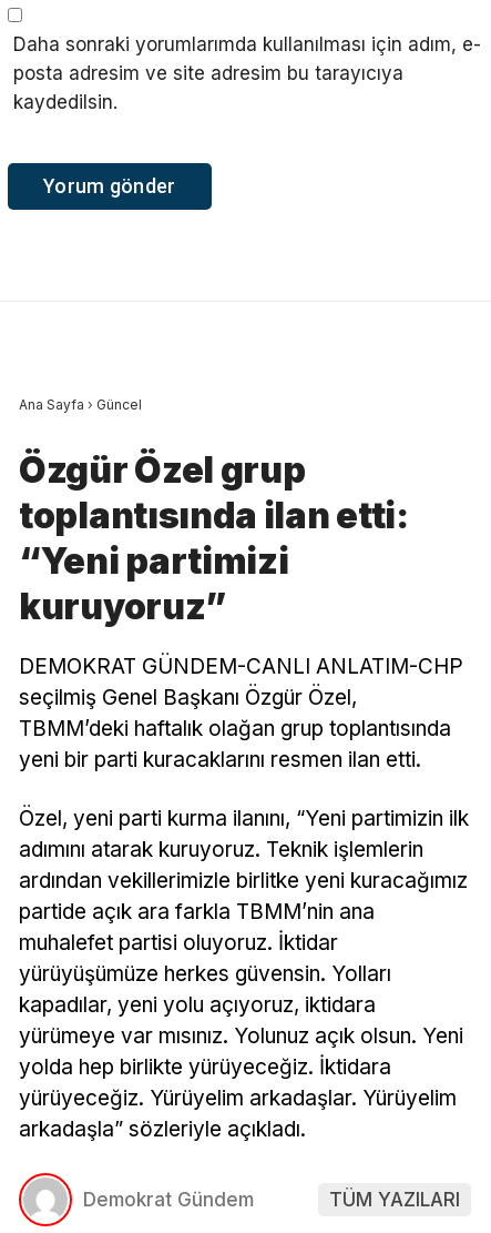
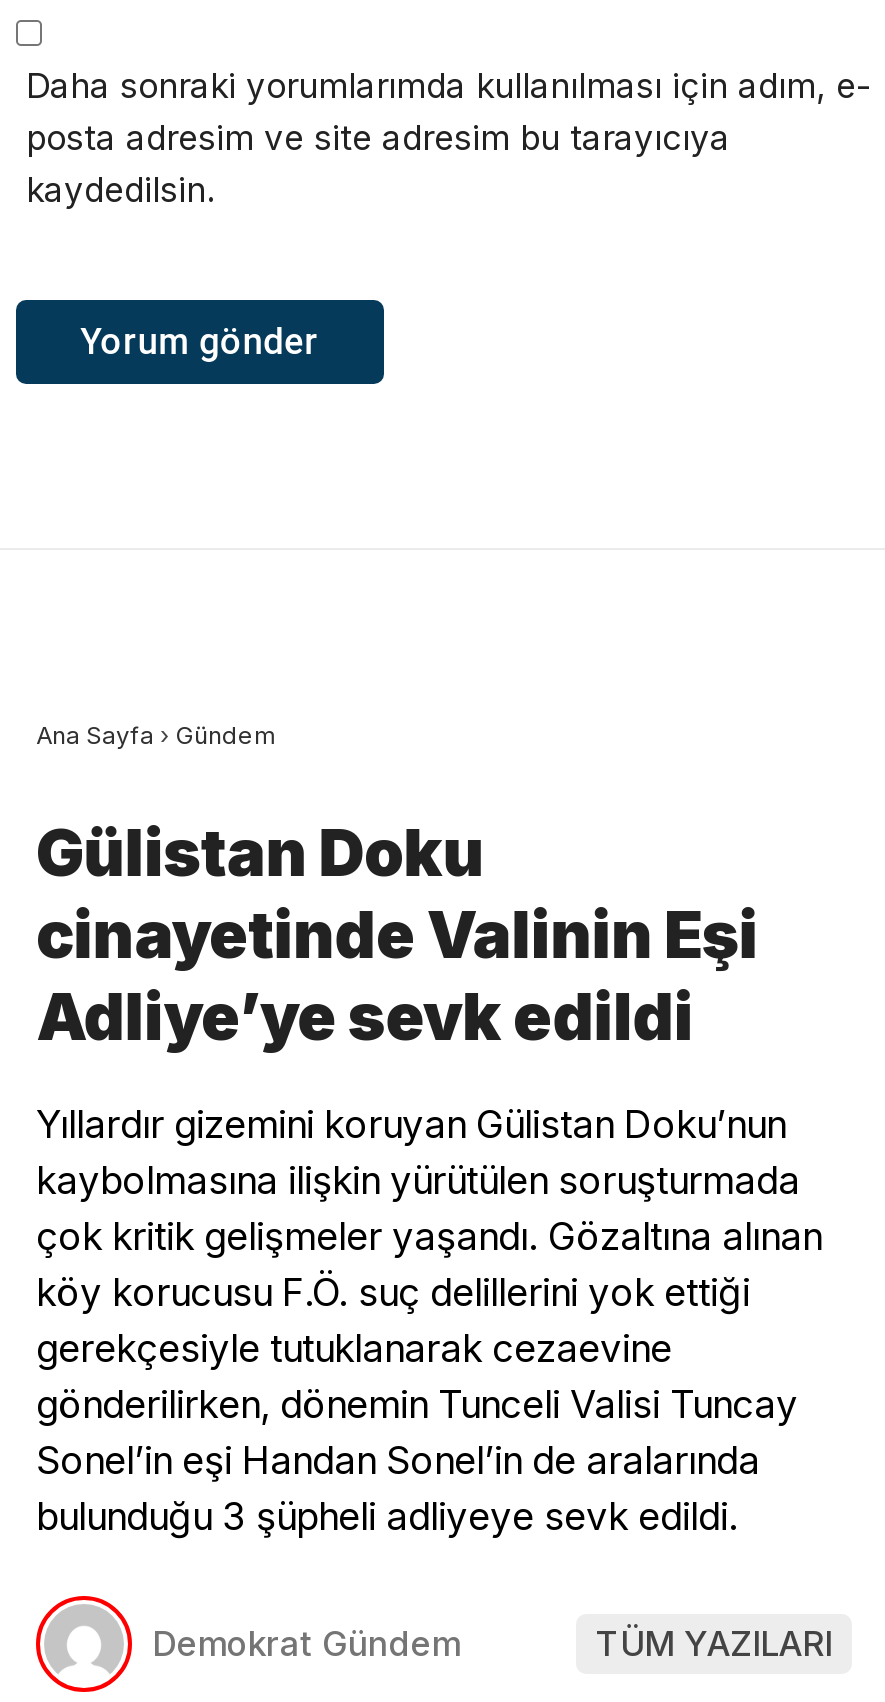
- Ana Sayfa › Güncel
- Özgür Özel grup
- toplantısında ilan etti:
- “Yeni partimizi
- kuruyoruz”
- DEMOKRAT GÜNDEM-CANLI ANLATIM-CHP
- seçilmiş Genel Başkanı Özgür Özel,
- TBMM’deki haftalık olağan grup toplantısında
- yeni bir parti kuracaklarını resmen ilan etti.
- Özel, yeni parti kurma ilanını, “Yeni partimizin ilk
- adımını atarak kuruyoruz. Teknik işlemlerin
- ardından vekillerimizle birlitke yeni kuracağımız
- partide açık ara farkla TBMM’nin ana
- muhalefet partisi oluyoruz. İktidar
- yürüyüşümüze herkes güvensin. Yolları
- kapadılar, yeni yolu açıyoruz, iktidara
- yürümeye var mısınız. Yolunuz açık olsun. Yeni
- yolda hep birlikte yürüyeceğiz. İktidara
- yürüyeceğiz. Yürüyelim arkadaşlar. Yürüyelim
- arkadaşla” sözleriyle açıkladı.
+ Ana Sayfa › Gündem
+ Gülistan Doku
+ cinayetinde Valinin Eşi
+ Adliye’ye sevk edildi
+ Yıllardır gizemini koruyan Gülistan Doku’nun
+ kaybolmasına ilişkin yürütülen soruşturmada
+ çok kritik gelişmeler yaşandı. Gözaltına alınan
+ köy korucusu F.Ö. suç delillerini yok ettiği
+ gerekçesiyle tutuklanarak cezaevine
+ gönderilirken, dönemin Tunceli Valisi Tuncay
+ Sonel’in eşi Handan Sonel’in de aralarında
+ bulunduğu 3 şüpheli adliyeye sevk edildi.
